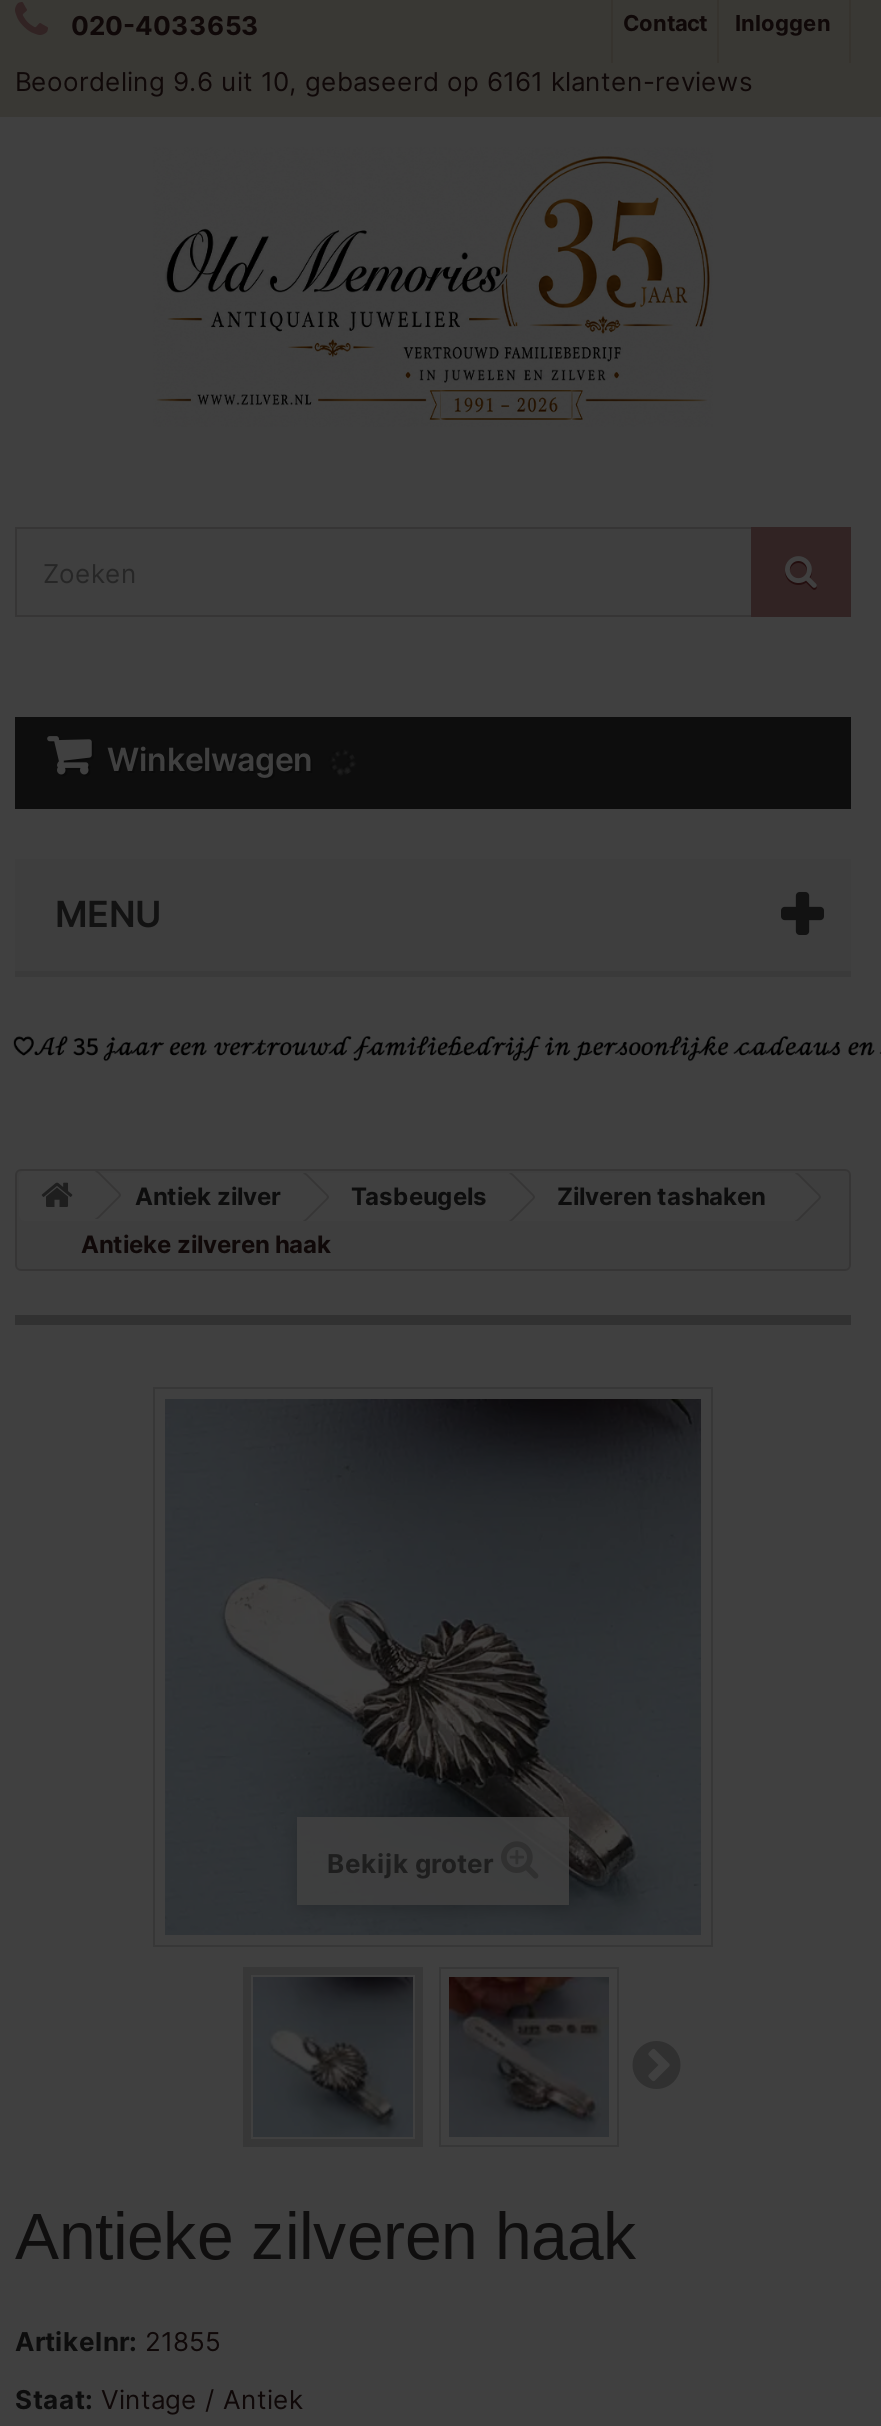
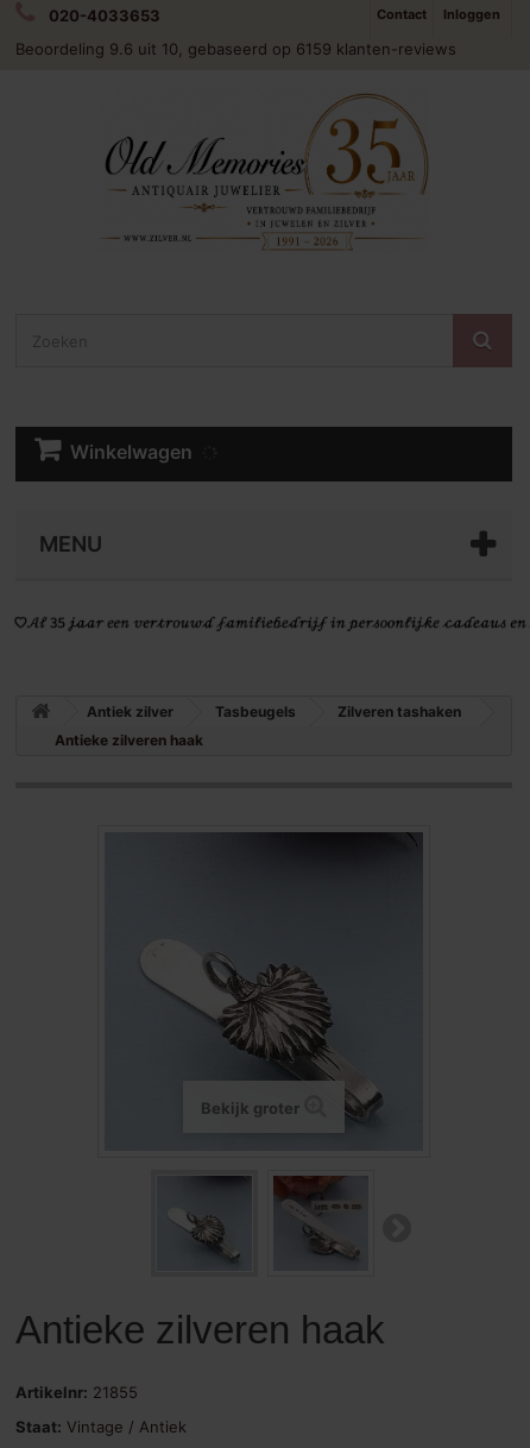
- Beoordeling 9.6 uit 10, gebaseerd op 6161 klanten-reviews
+ Beoordeling 9.6 uit 10, gebaseerd op 6159 klanten-reviews
